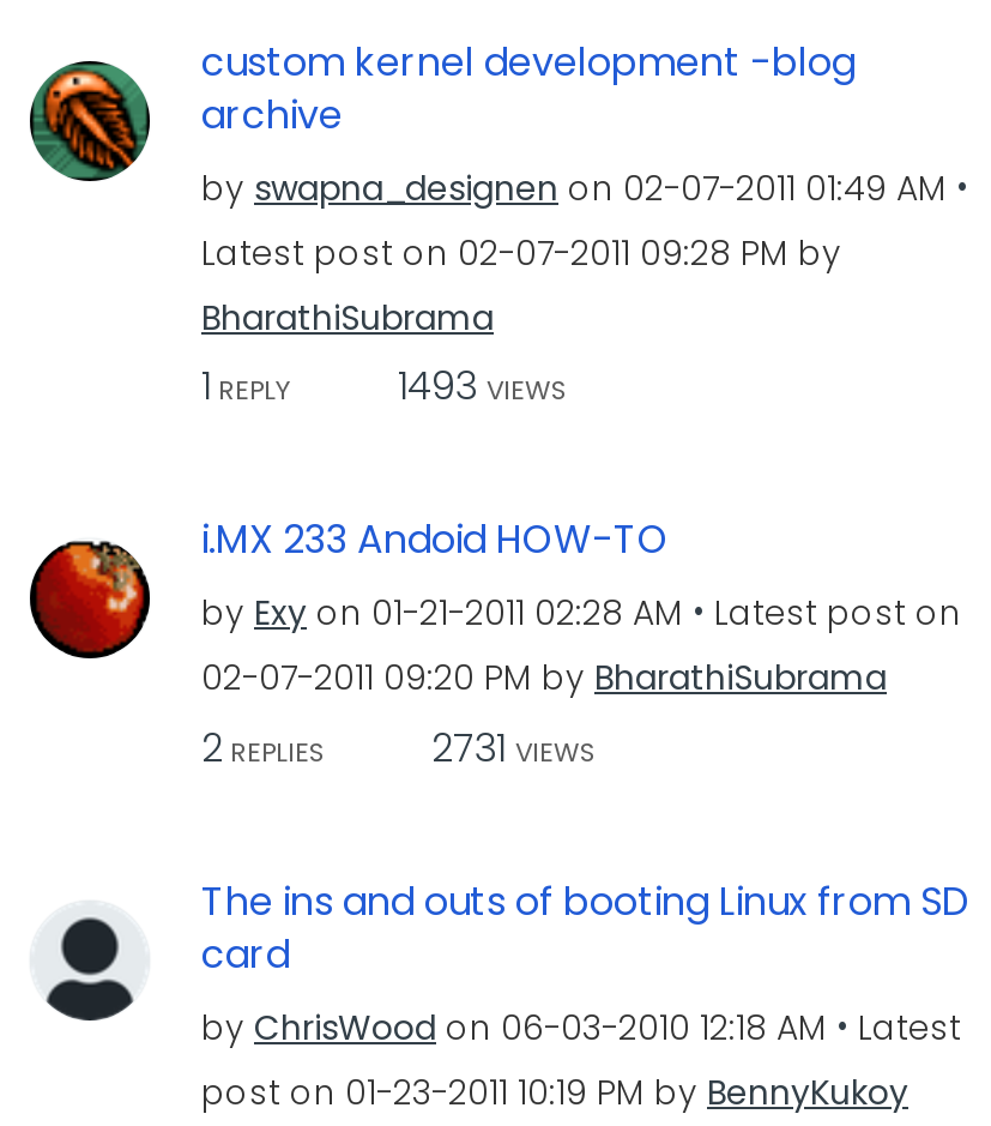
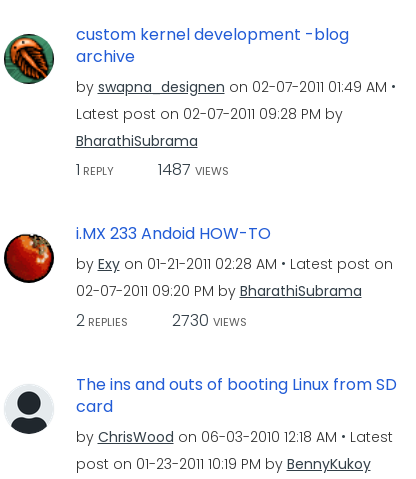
- 1 REPLY 1493 VIEWS
+ 1 REPLY 1487 VIEWS

- 2 REPLIES 2731 VIEWS
+ 2 REPLIES 2730 VIEWS
